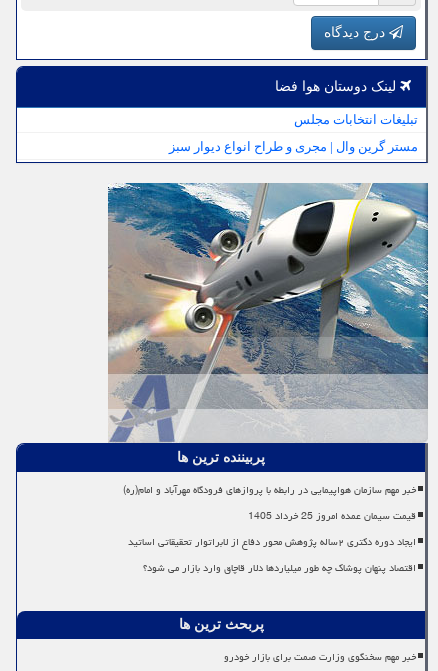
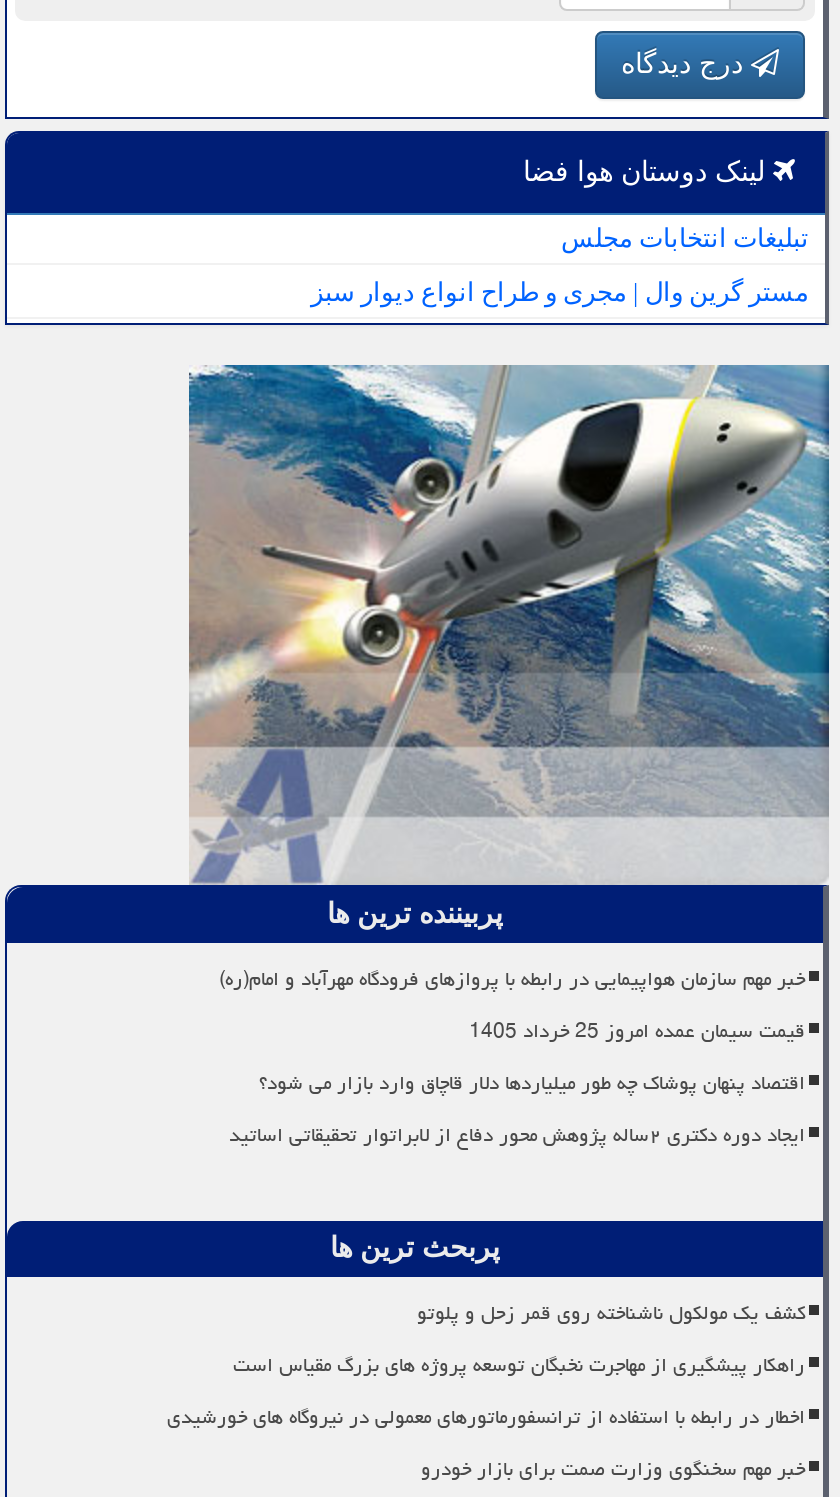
moved up: اقتصاد پنهان پوشاک چه طور میلیاردها دلار قاچاق وارد بازار می شود؟

+ کشف یک مولکول ناشناخته روی قمر زحل و پلوتو
+ راهکار پیشگیری از مهاجرت نخبگان توسعه پروژه های بزرگ مقیاس است
+ اخطار در رابطه با استفاده از ترانسفورماتورهای معمولی در نیروگاه های خورشیدی
